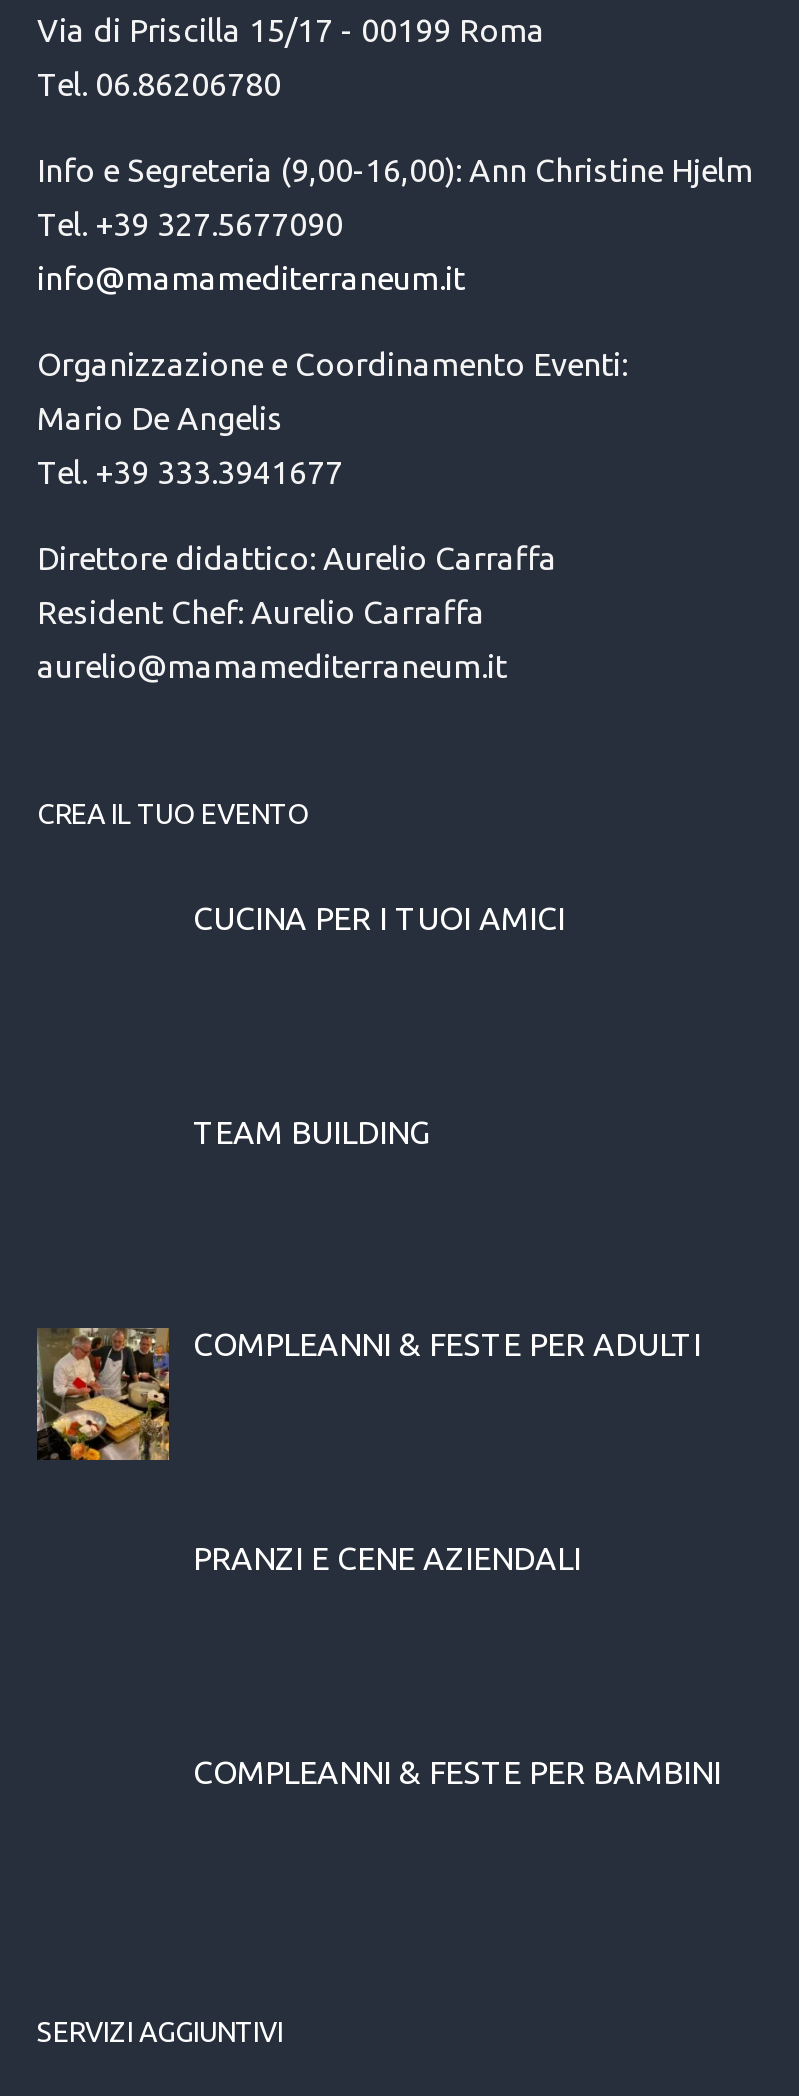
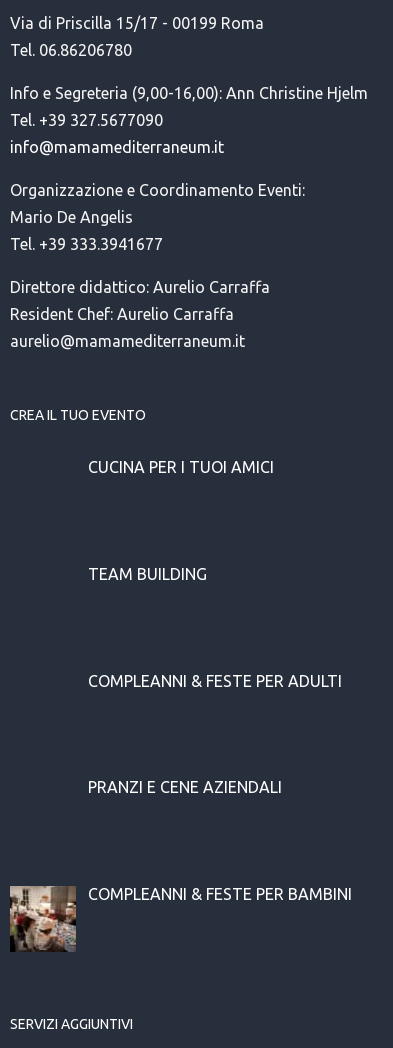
- [image]

+ [image]
